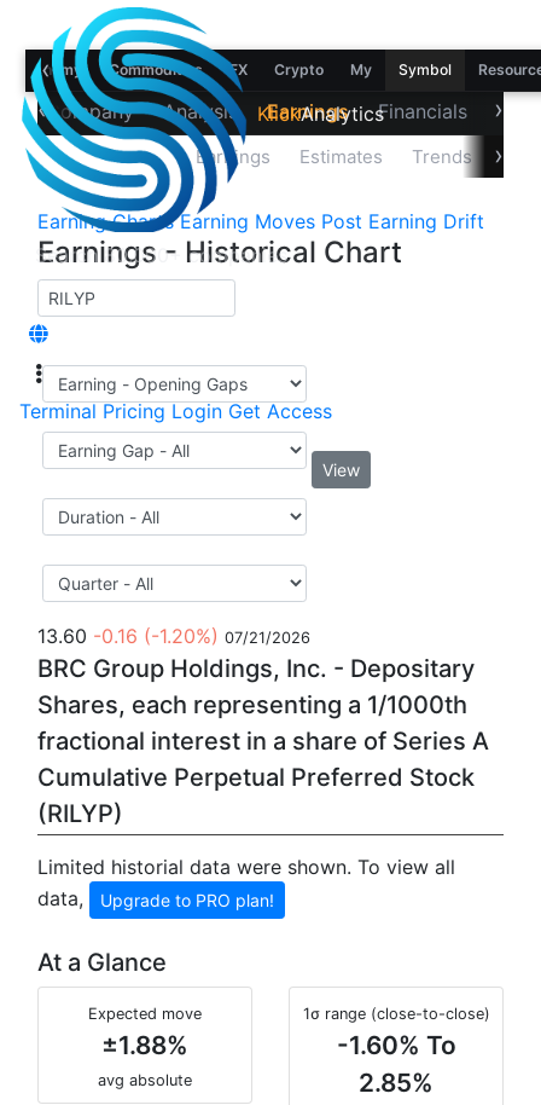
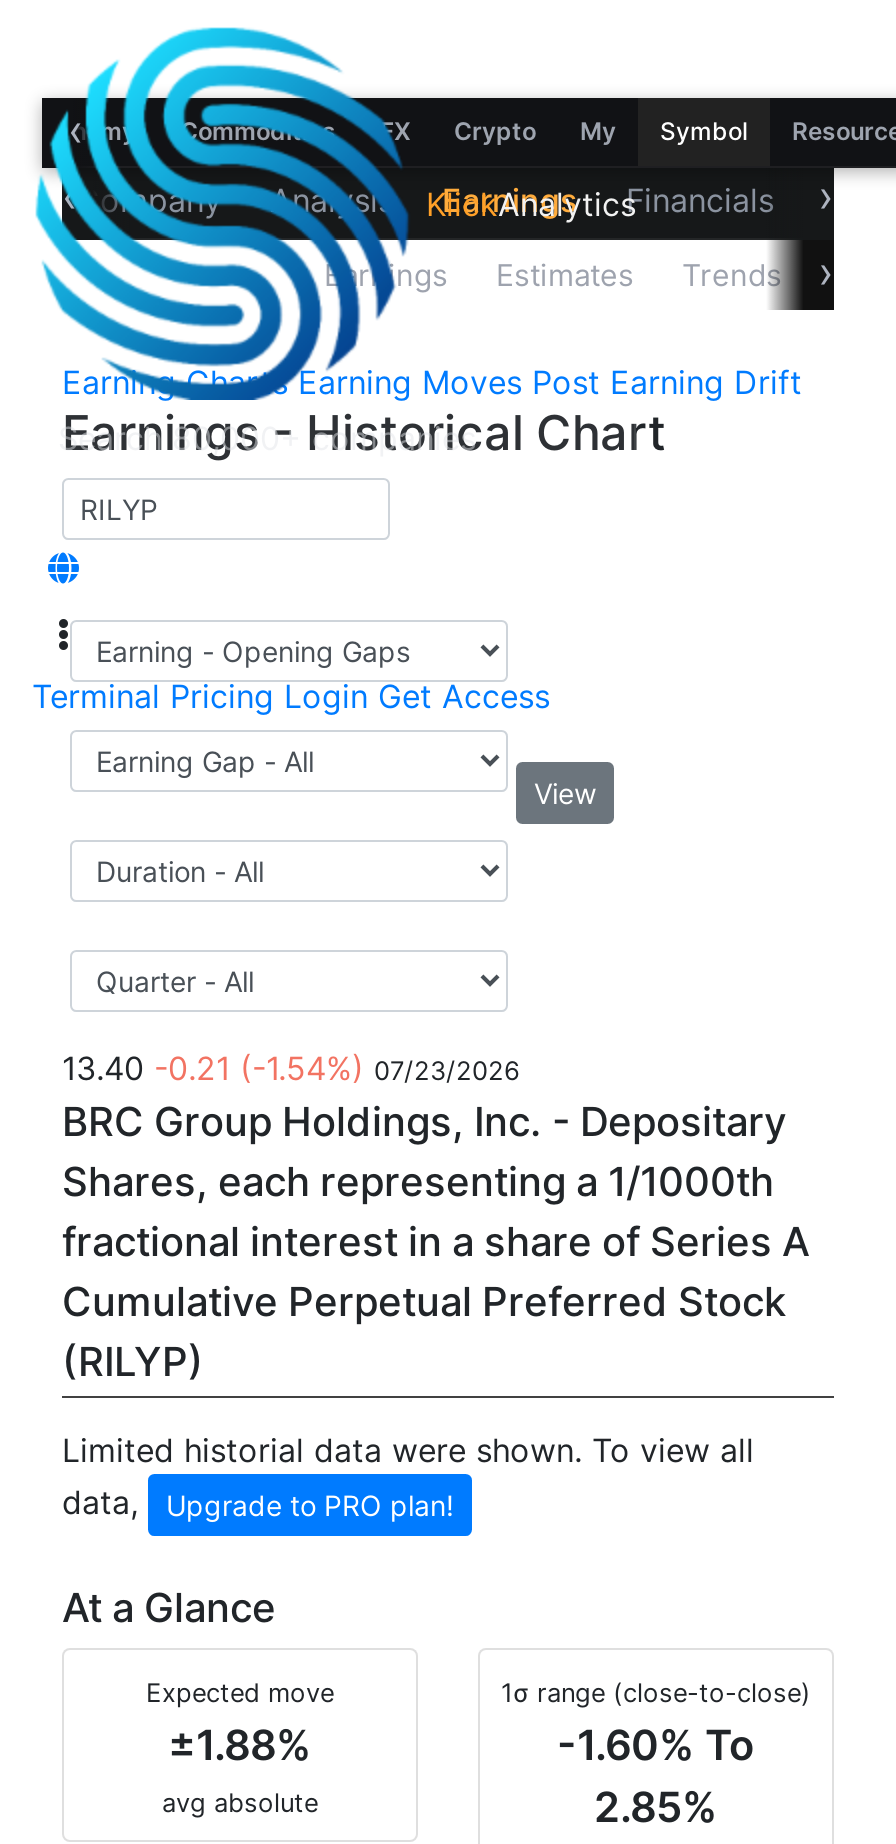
- 13.60 -0.16 (-1.20%) 07/21/2026
+ 13.40 -0.21 (-1.54%) 07/23/2026
